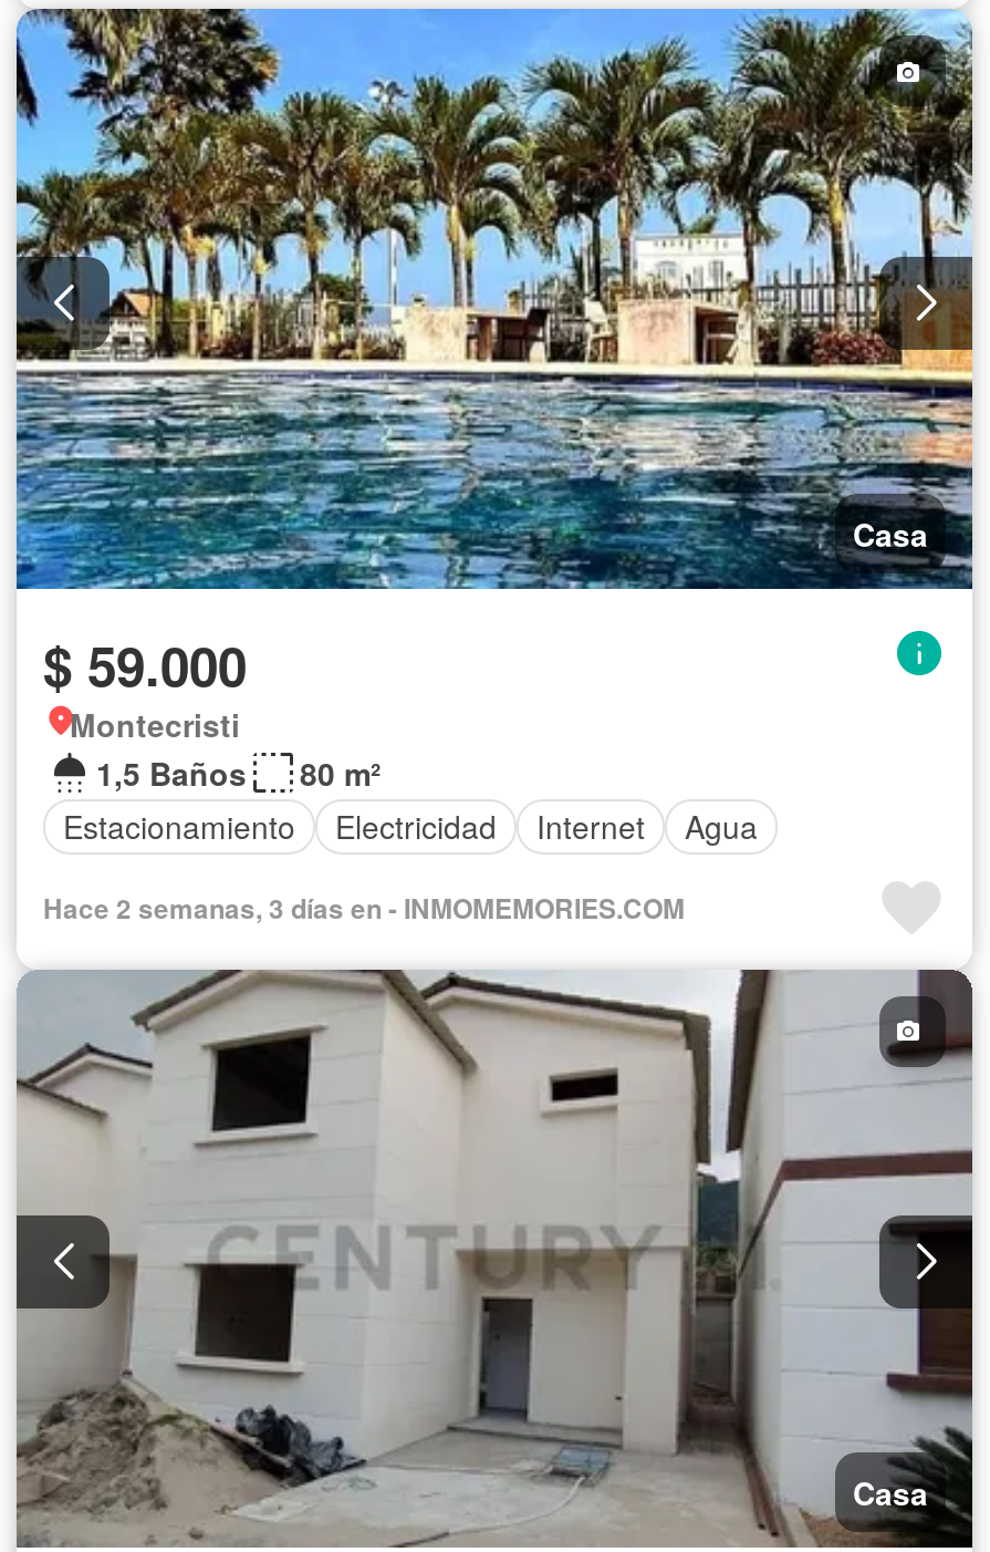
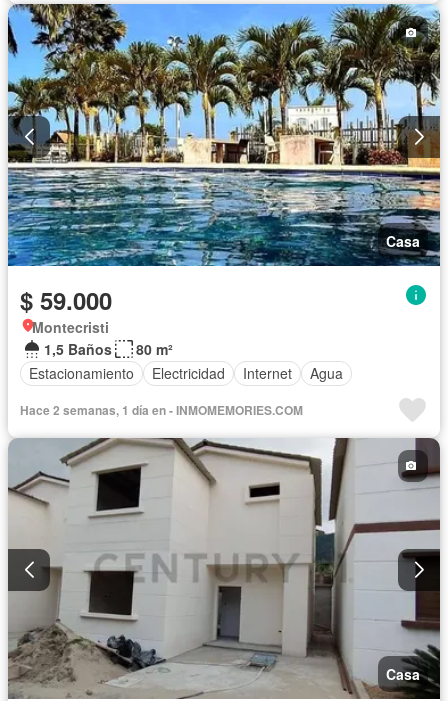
- Hace 2 semanas, 3 días en - INMOMEMORIES.COM
+ Hace 2 semanas, 1 día en - INMOMEMORIES.COM
